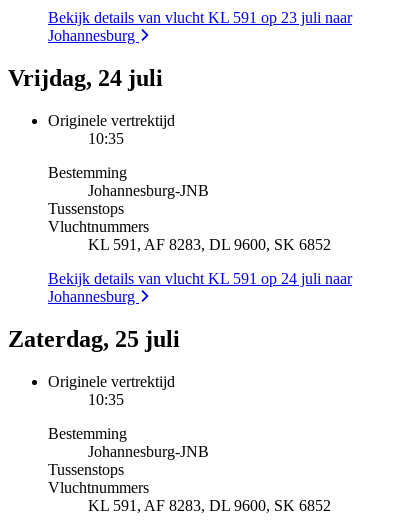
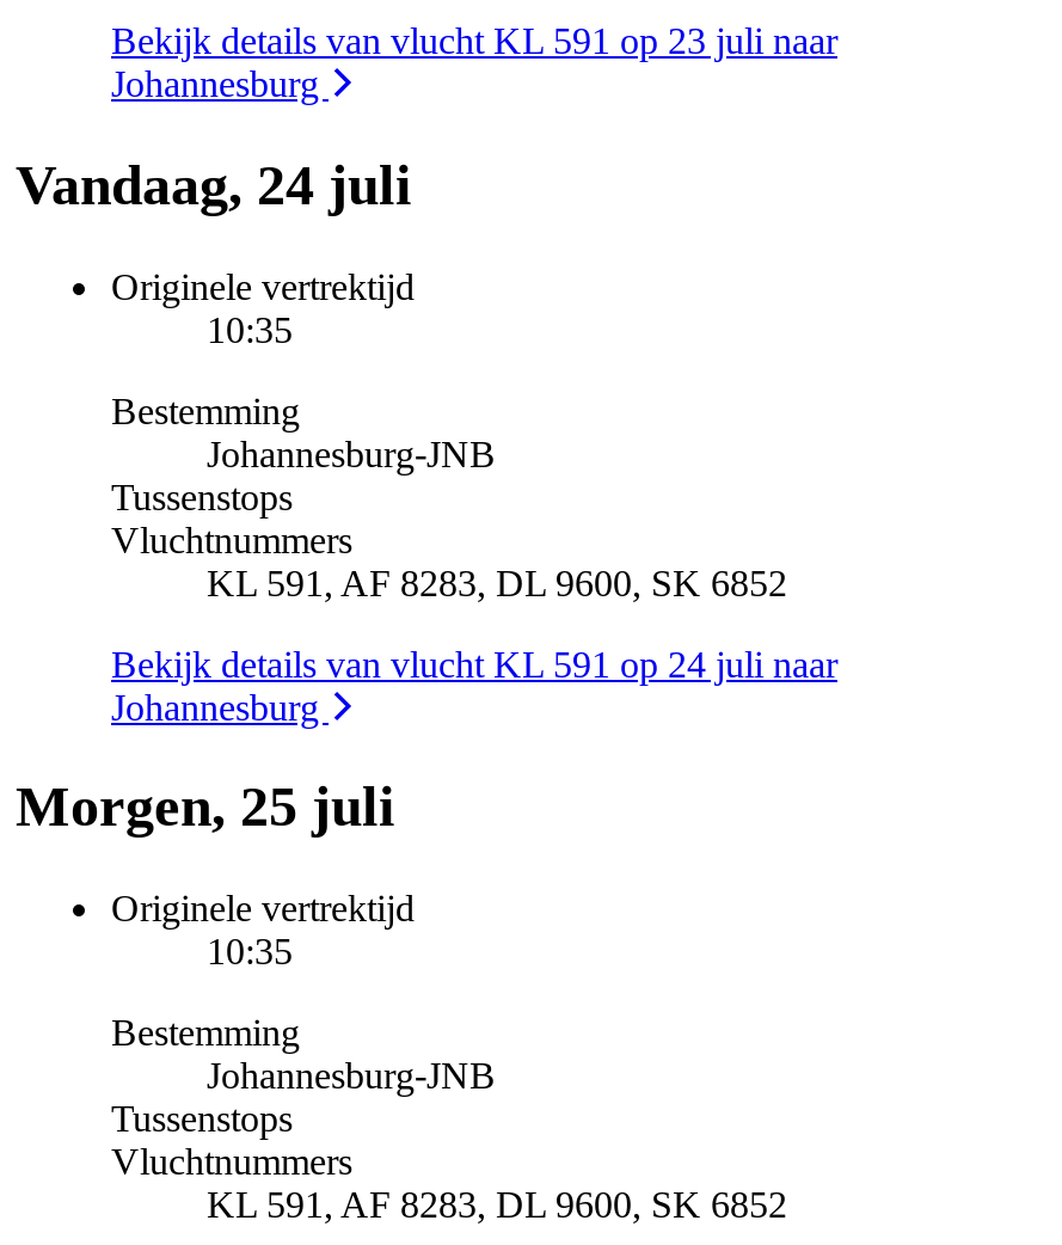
- Vrijdag, 24 juli
+ Vandaag, 24 juli

- Zaterdag, 25 juli
+ Morgen, 25 juli
